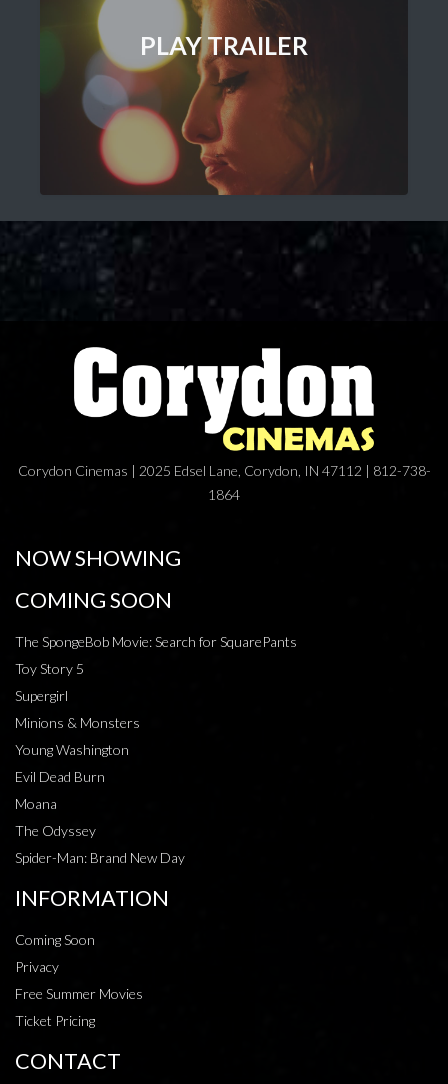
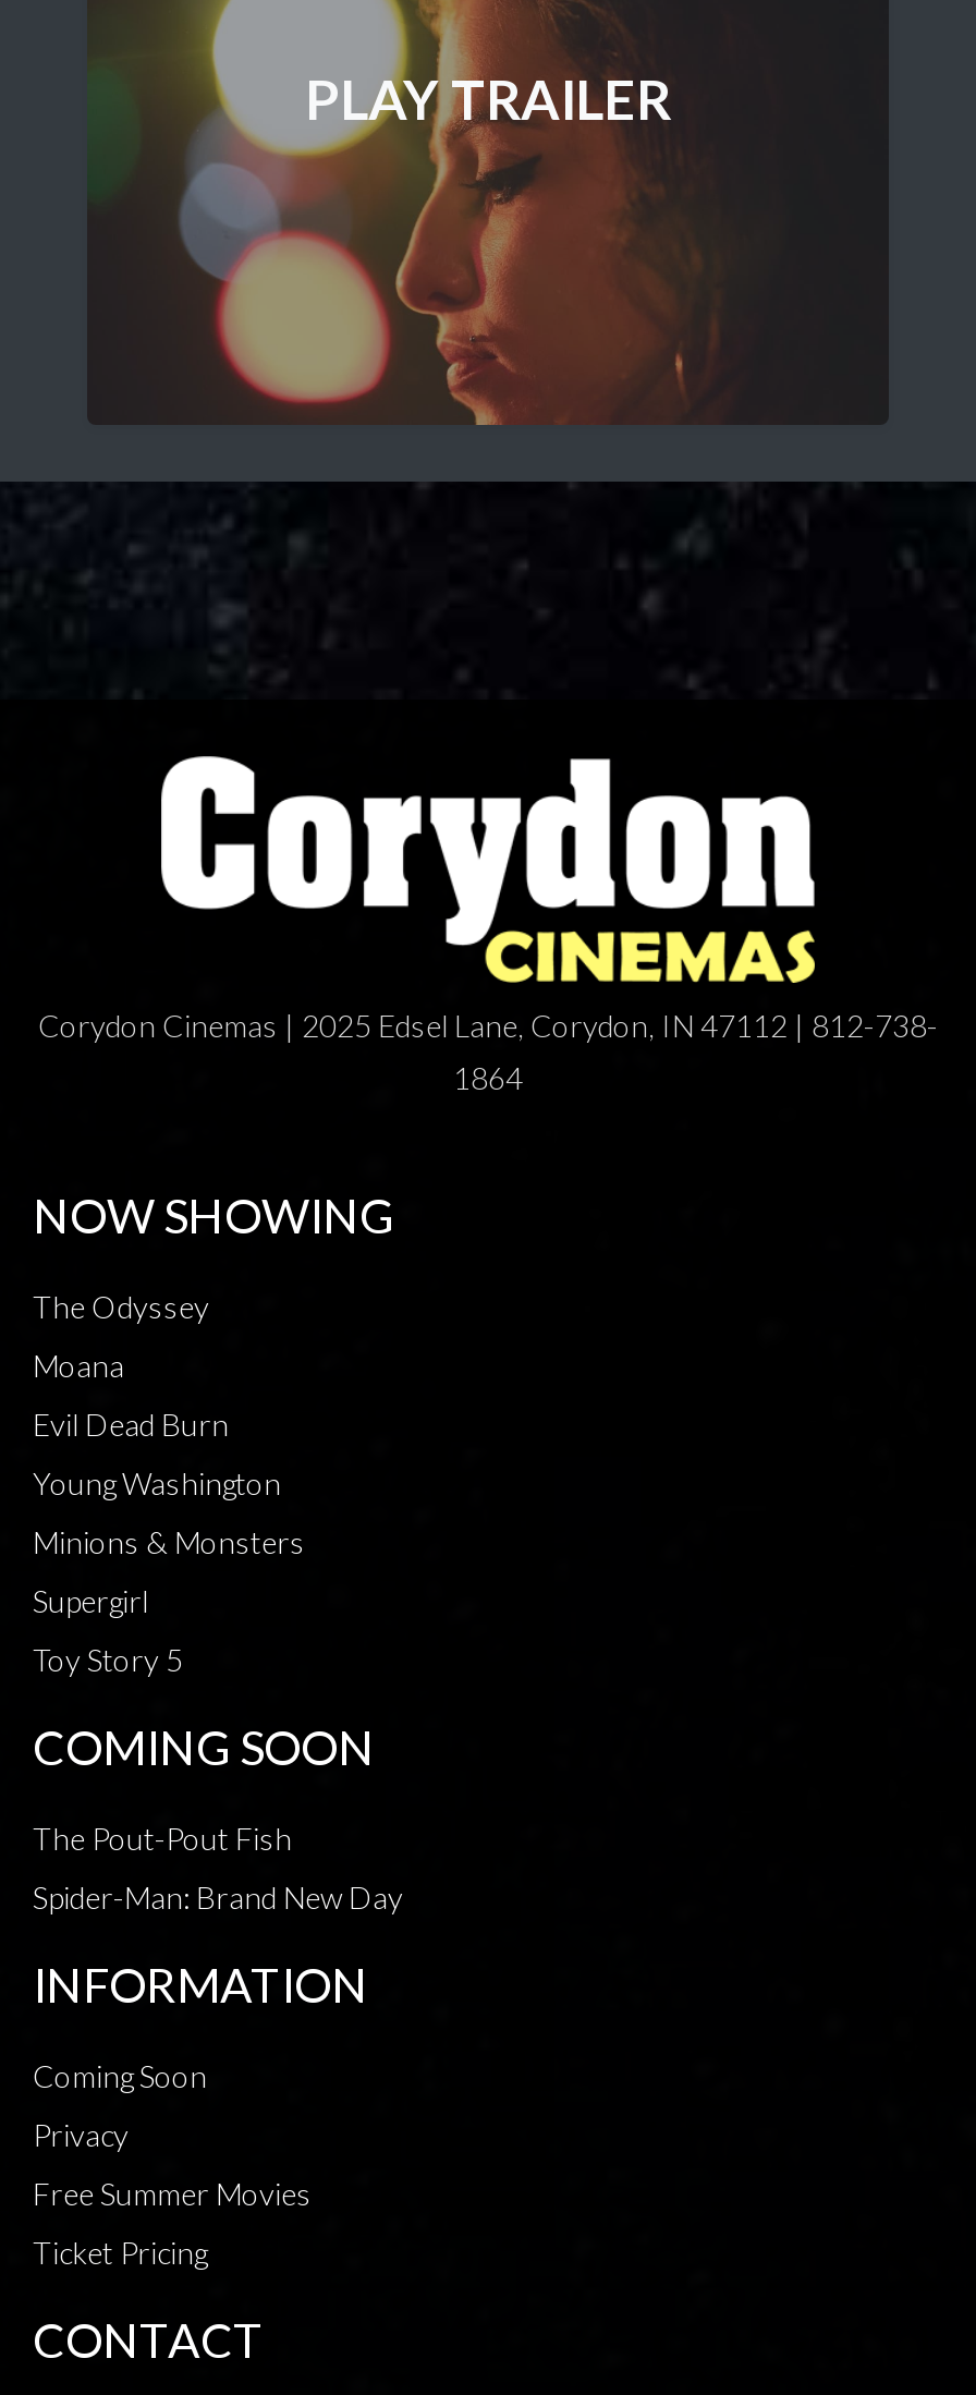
moved down: COMING SOON

- The SpongeBob Movie: Search for SquarePants
+ The Pout-Pout Fish

moved up: Toy Story 5 | Supergirl | Minions & Monsters | Young Washington | Evil Dead Burn | Moana | The Odyssey
